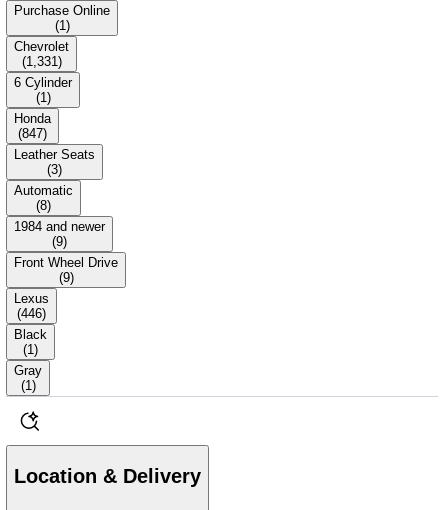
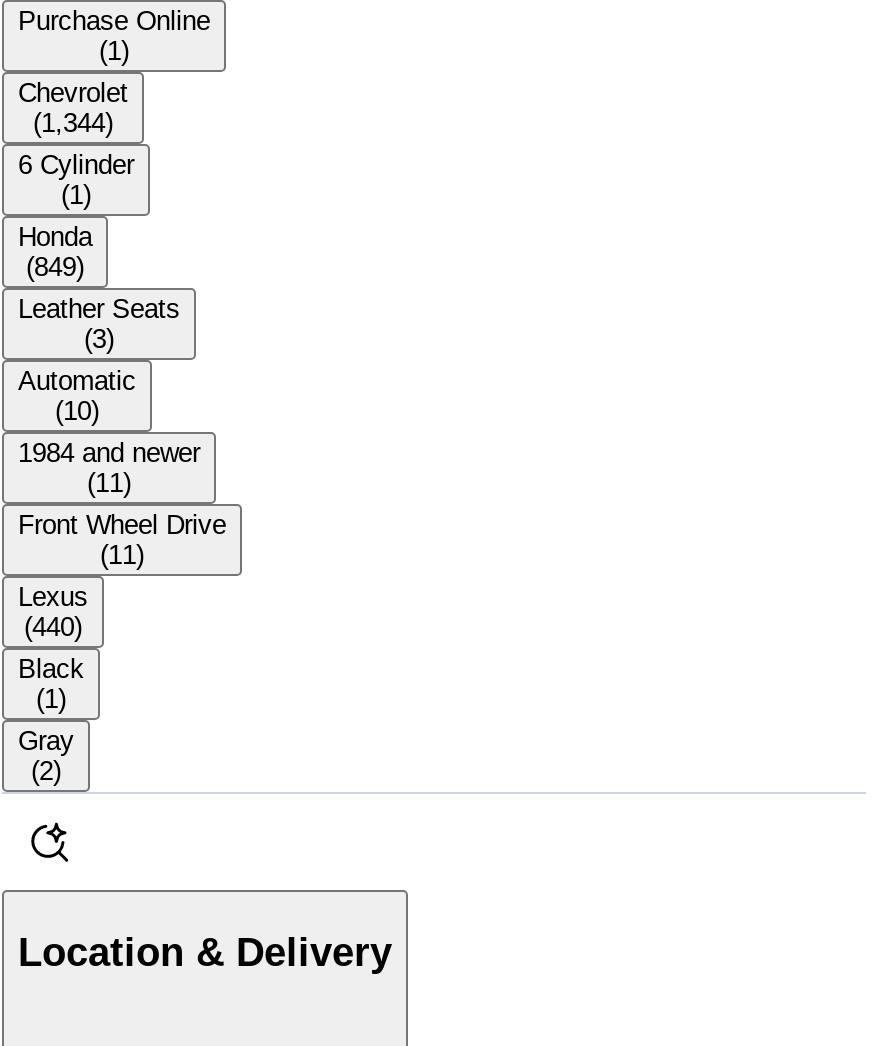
- (1,331)
+ (1,344)

- (847)
+ (849)

- (8)
+ (10)

- (9)
+ (11)

- (9)
+ (11)

- (446)
+ (440)

- (1)
+ (2)
